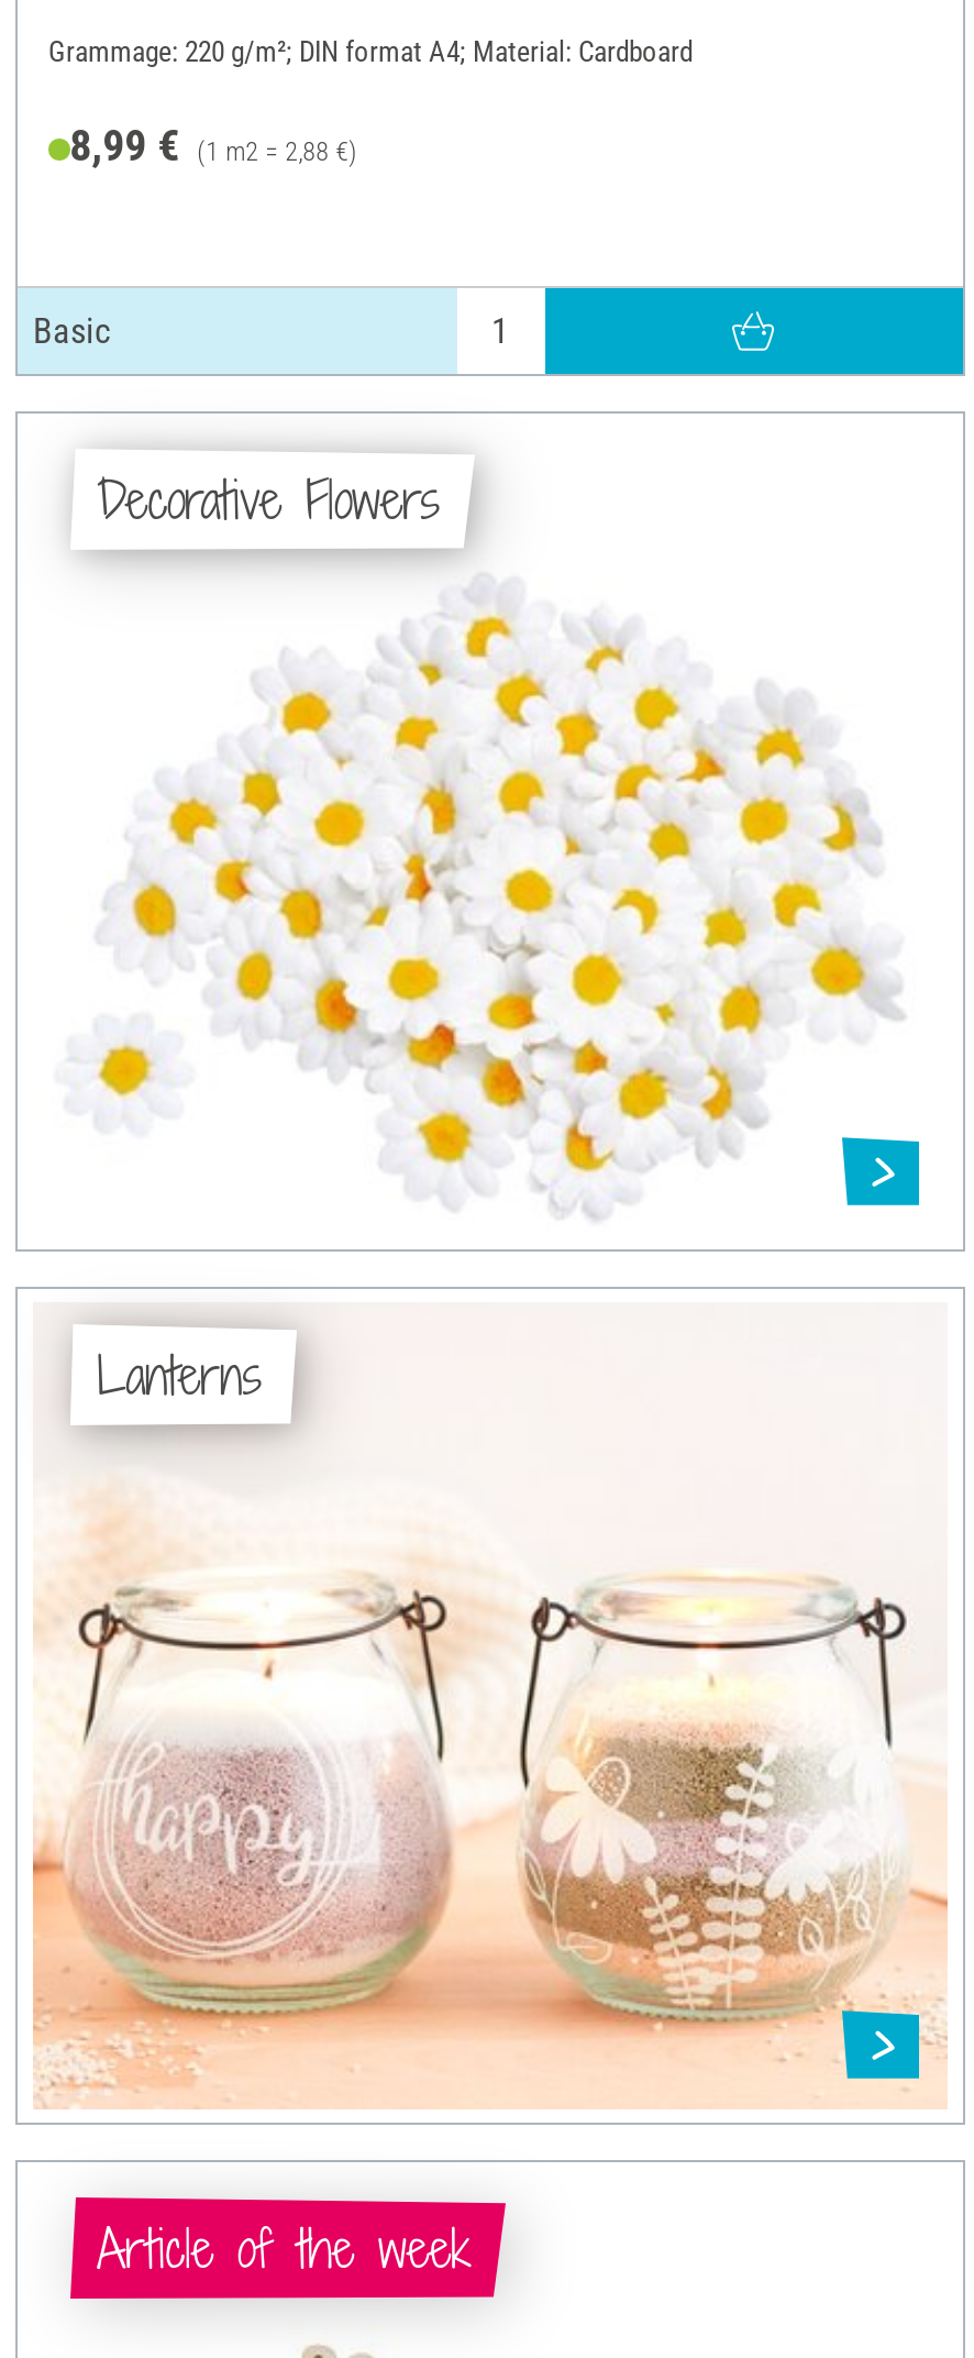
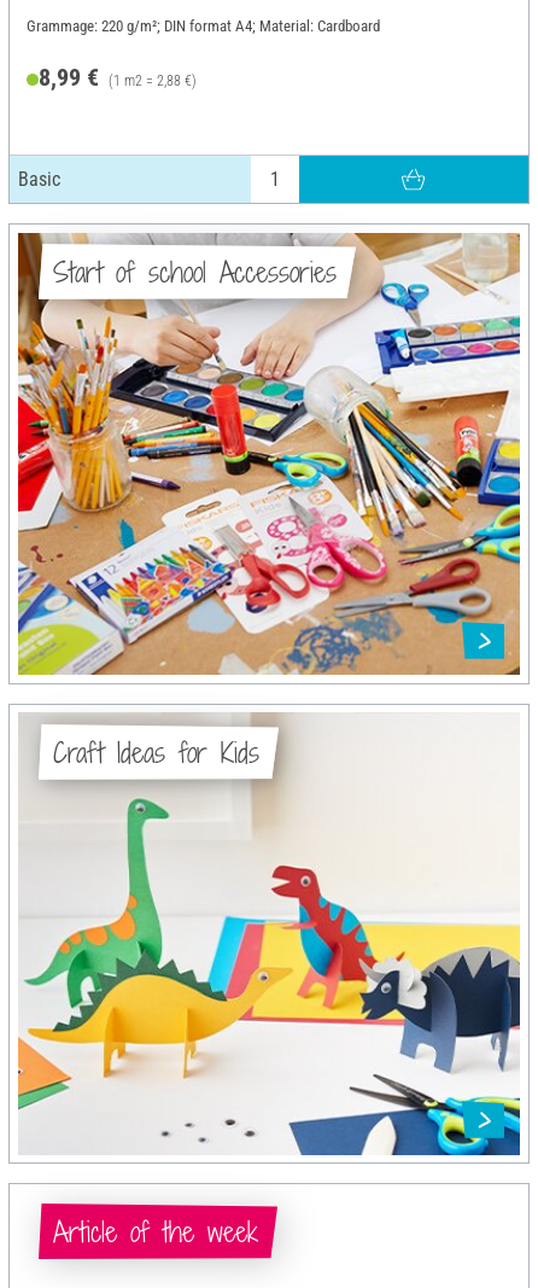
- [image]
- Decorative Flowers
+ [image]
+ Start of school Accessories

- [image]
- Lanterns
+ [image]
+ Craft Ideas for Kids
